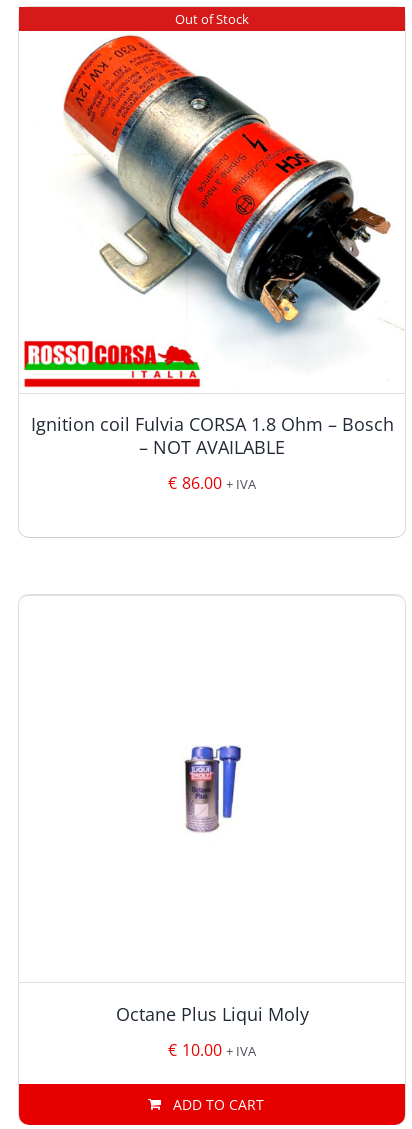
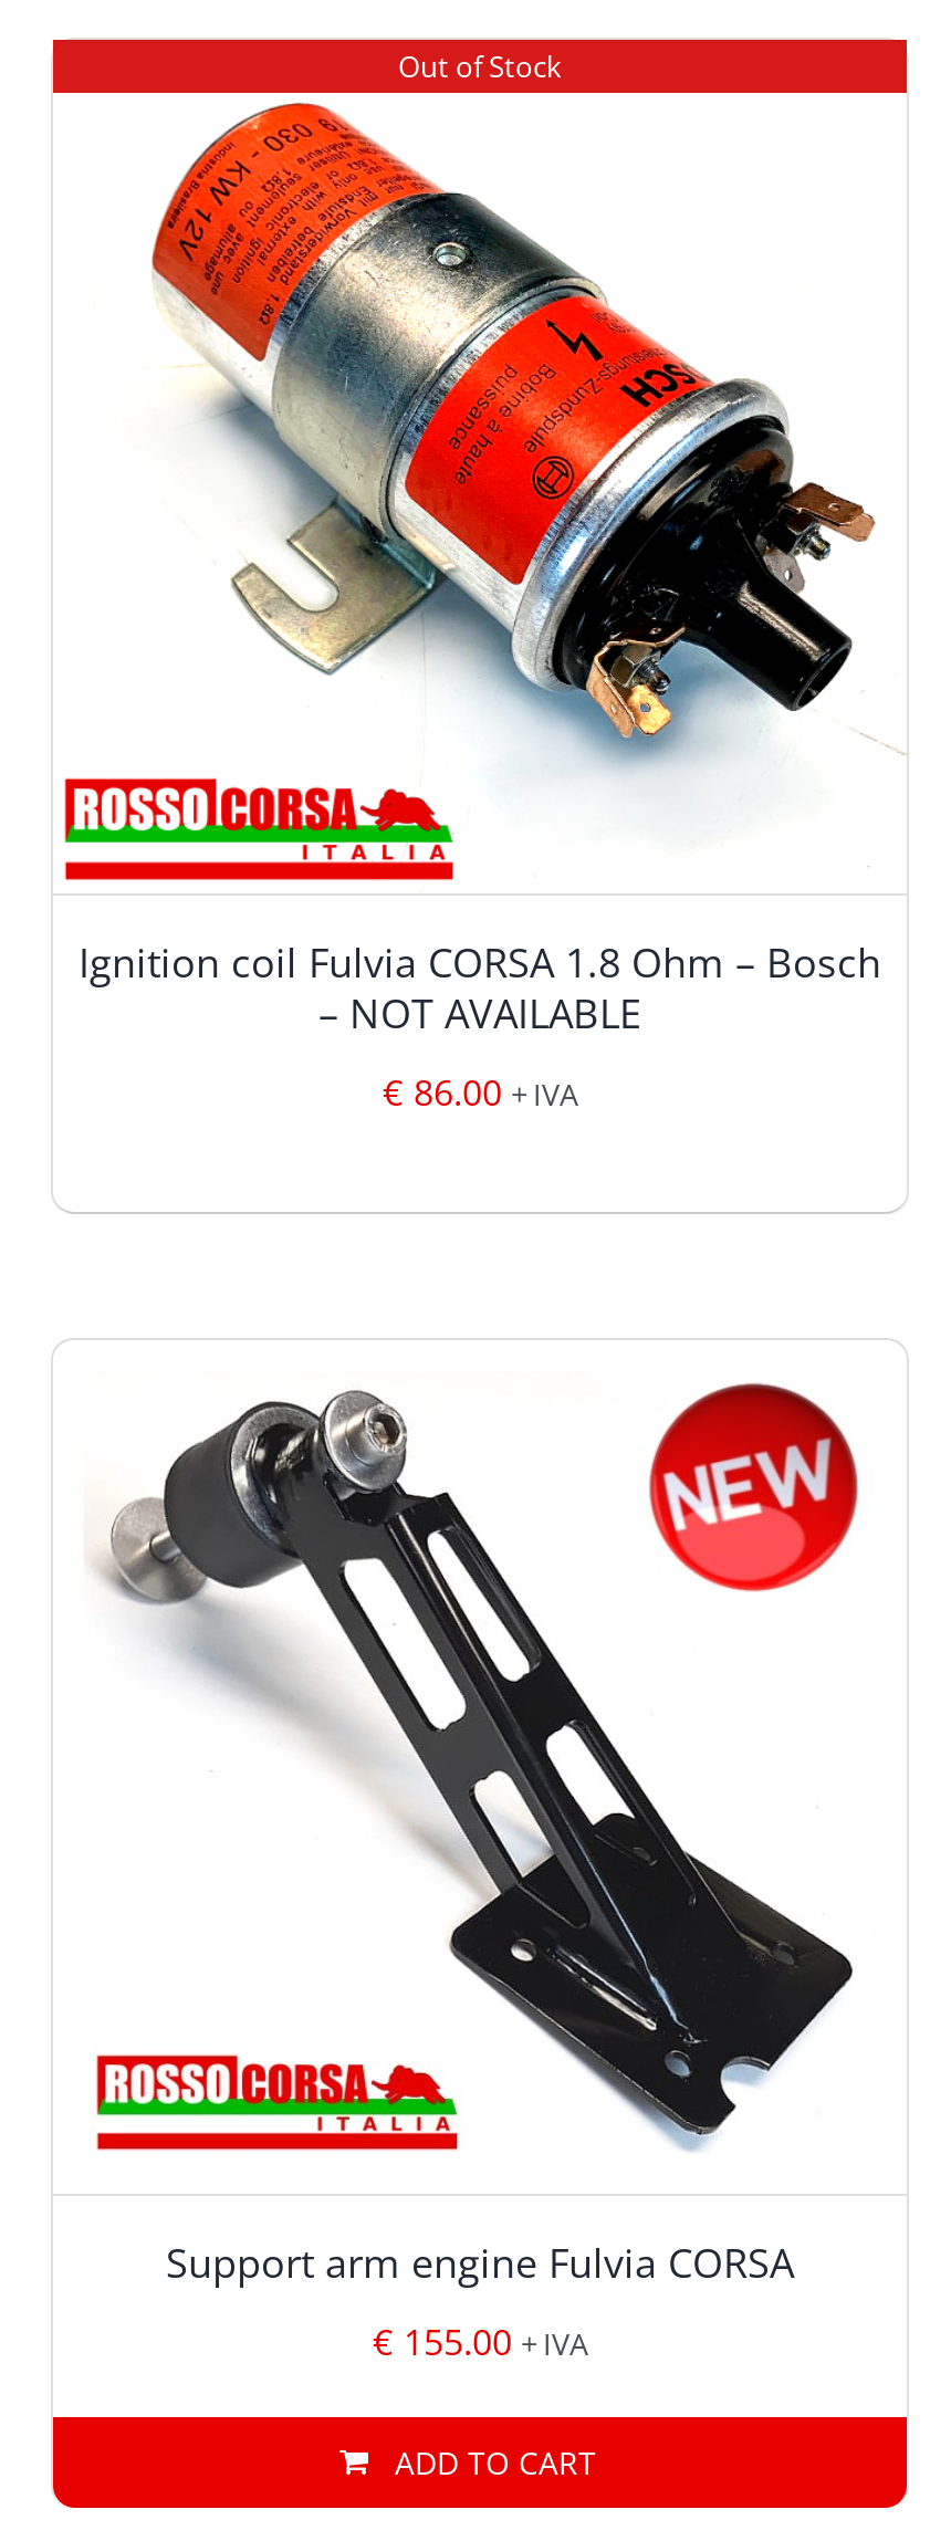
+ [image]

- Octane Plus Liqui Moly
+ Support arm engine Fulvia CORSA

- € 10.00 + IVA
+ € 155.00 + IVA
